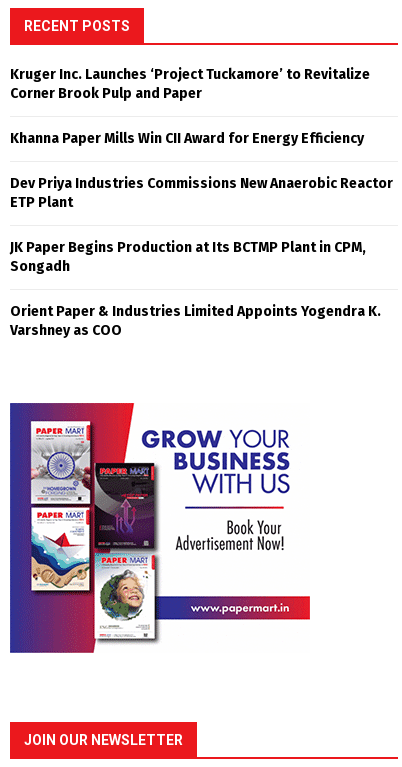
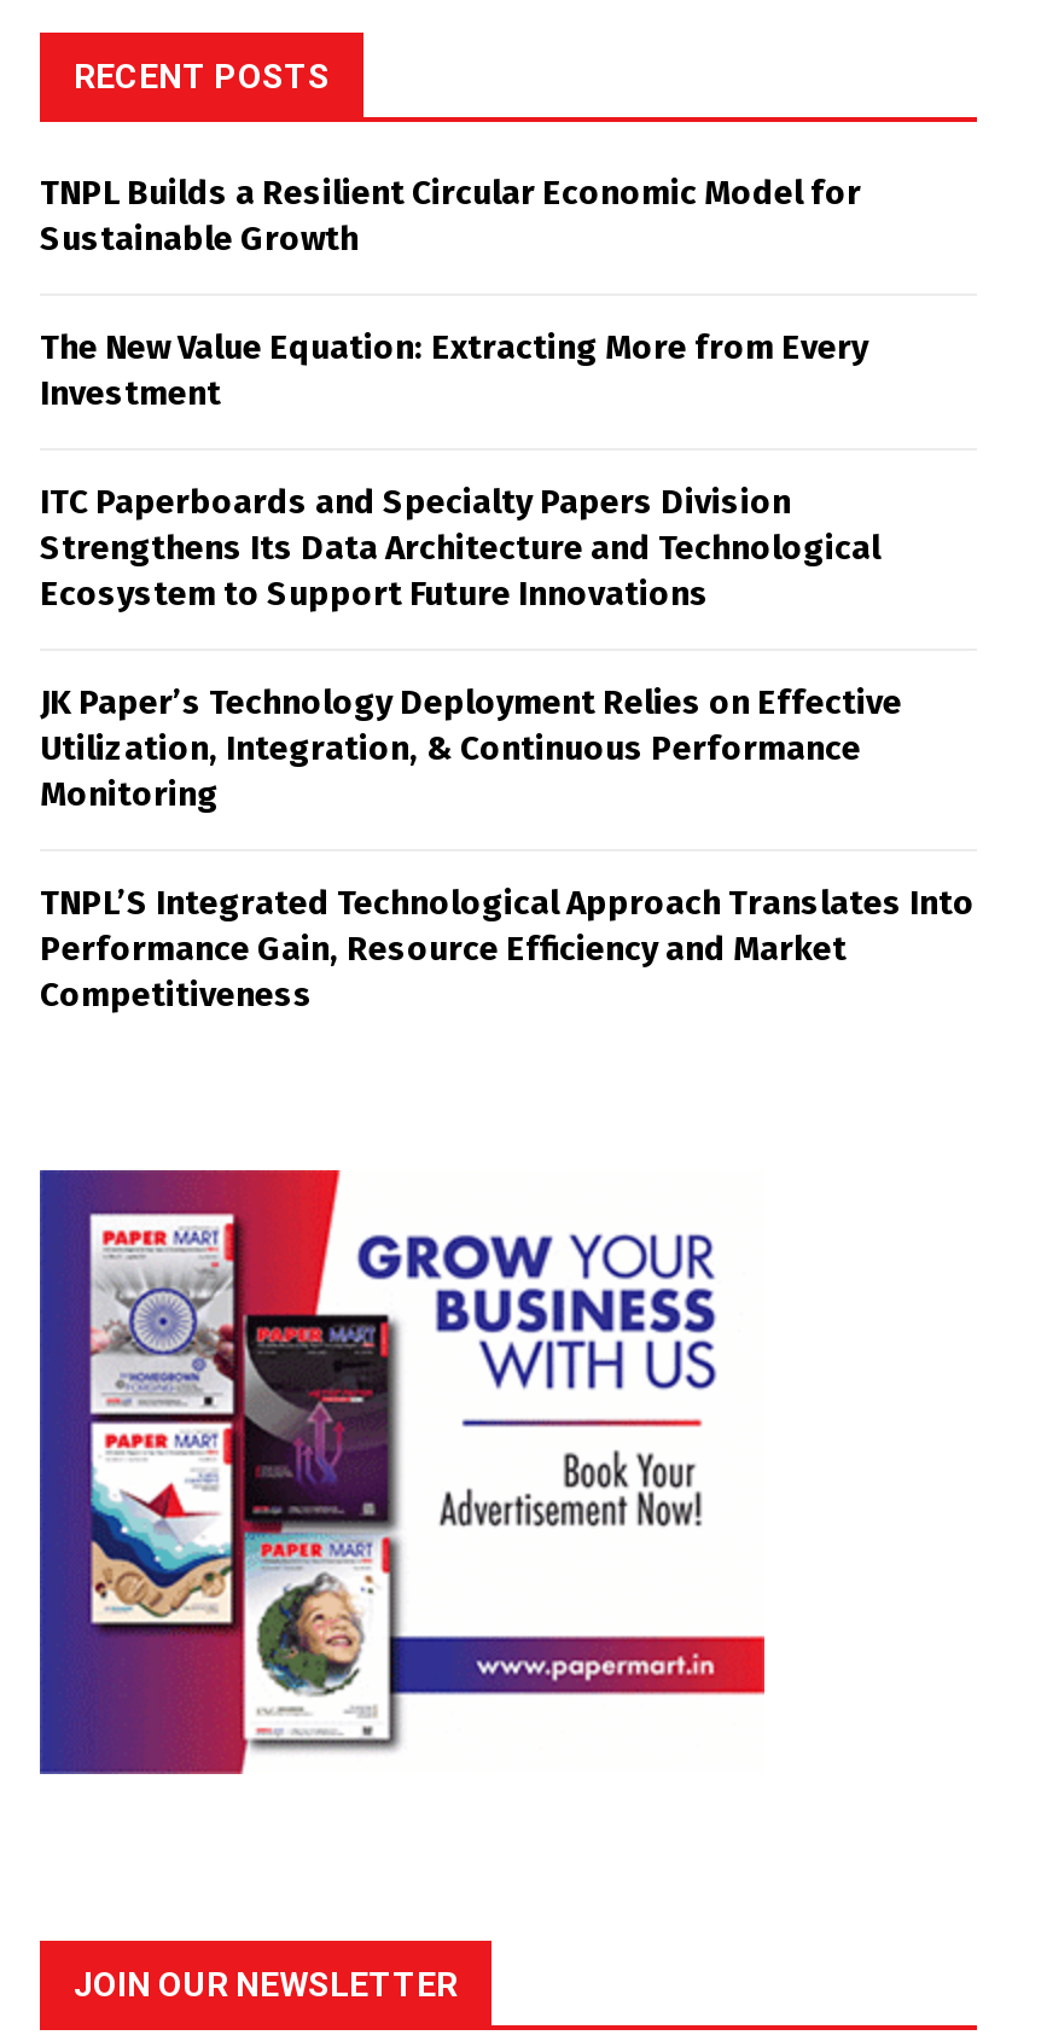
- Kruger Inc. Launches ‘Project Tuckamore’ to Revitalize
- Corner Brook Pulp and Paper
+ TNPL Builds a Resilient Circular Economic Model for
+ Sustainable Growth

- Khanna Paper Mills Win CII Award for Energy Efficiency
+ The New Value Equation: Extracting More from Every
+ Investment

- Dev Priya Industries Commissions New Anaerobic Reactor
- ETP Plant
+ ITC Paperboards and Specialty Papers Division
+ Strengthens Its Data Architecture and Technological
+ Ecosystem to Support Future Innovations

- JK Paper Begins Production at Its BCTMP Plant in CPM,
- Songadh
+ JK Paper’s Technology Deployment Relies on Effective
+ Utilization, Integration, & Continuous Performance
+ Monitoring

- Orient Paper & Industries Limited Appoints Yogendra K.
- Varshney as COO
+ TNPL’S Integrated Technological Approach Translates Into
+ Performance Gain, Resource Efficiency and Market
+ Competitiveness
